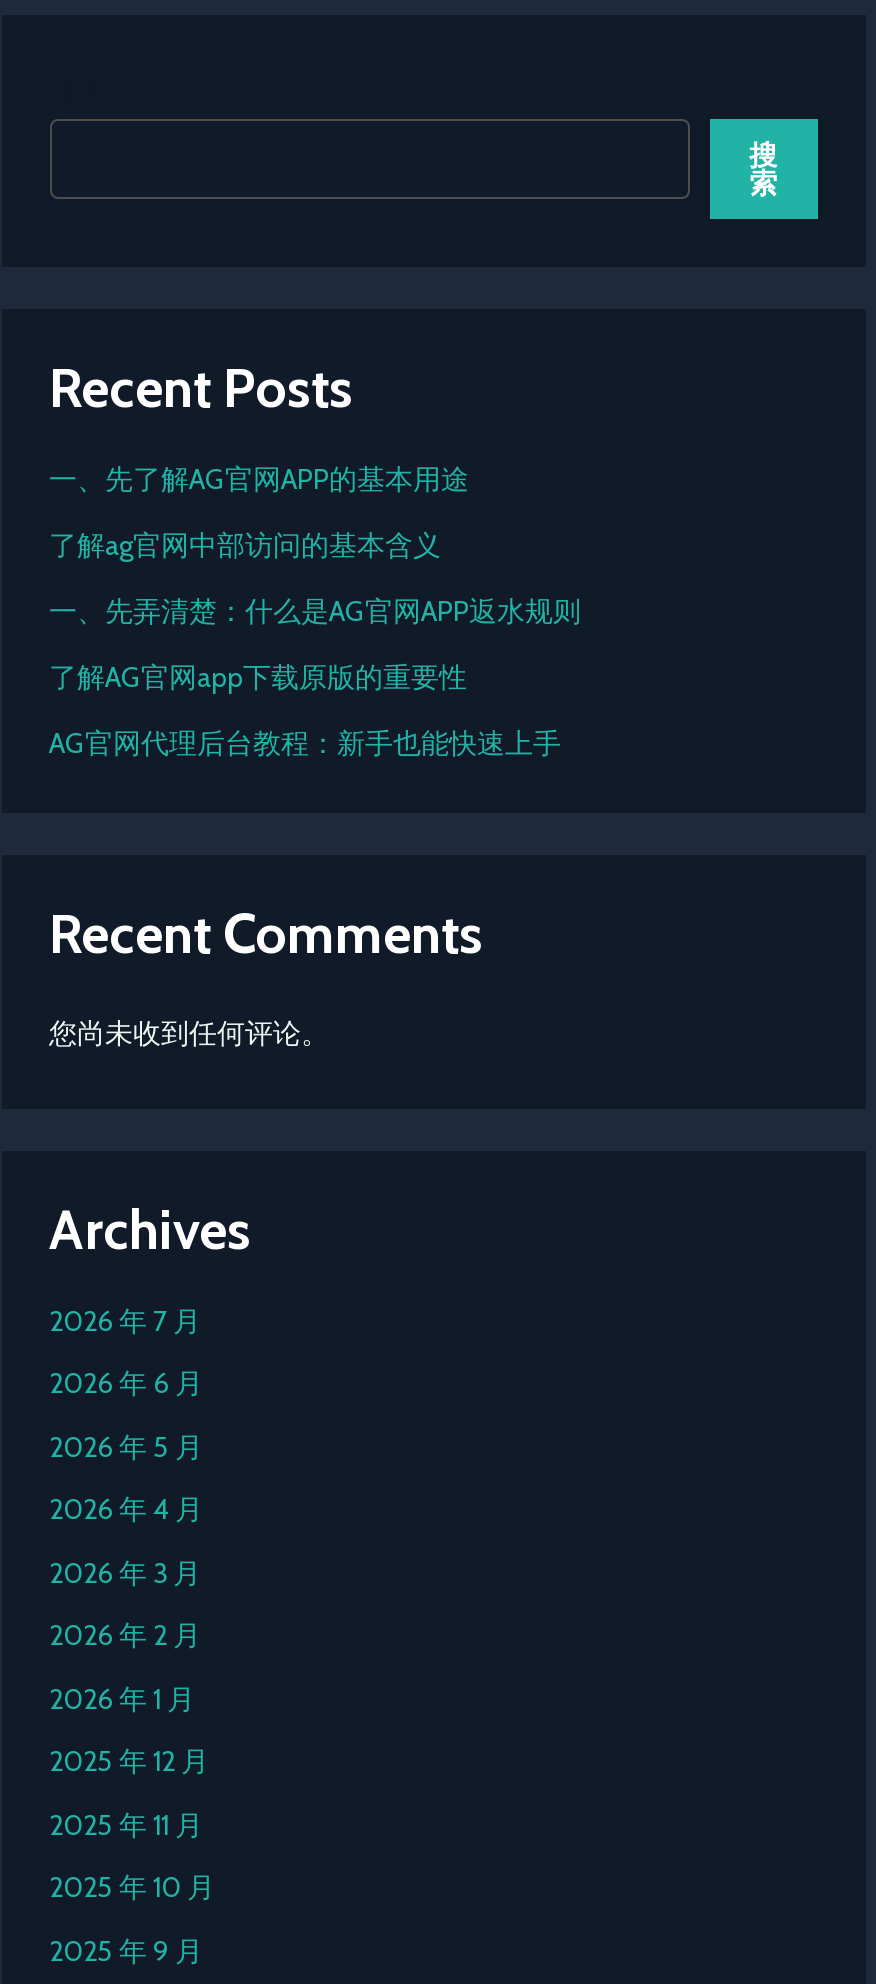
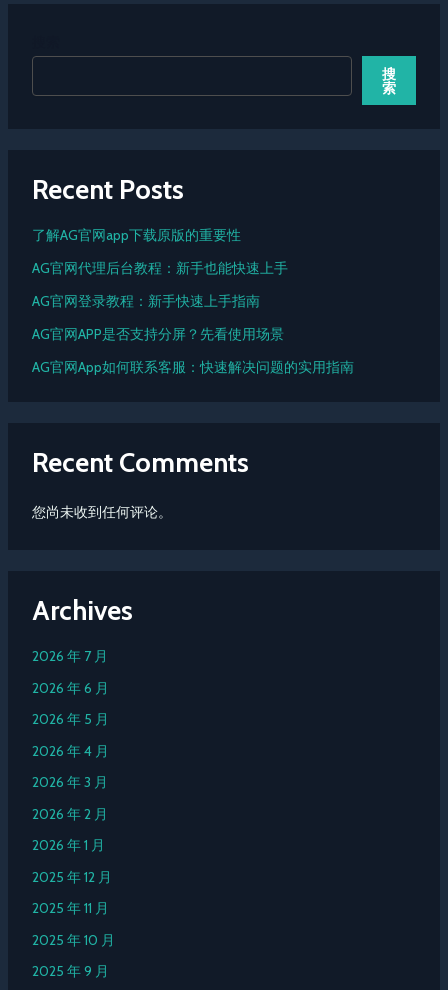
- 一、先了解AG官网APP的基本用途
- 了解ag官网中部访问的基本含义
- 一、先弄清楚：什么是AG官网APP返水规则

moved up: 了解AG官网app下载原版的重要性 | AG官网代理后台教程：新手也能快速上手

+ AG官网登录教程：新手快速上手指南
+ AG官网APP是否支持分屏？先看使用场景
+ AG官网App如何联系客服：快速解决问题的实用指南
